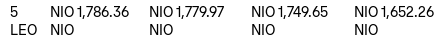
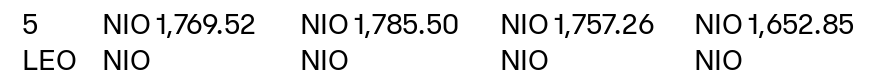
- NIO 1,786.36
+ NIO 1,769.52

- NIO 1,779.97
+ NIO 1,785.50

- NIO 1,749.65
+ NIO 1,757.26

- NIO 1,652.26
+ NIO 1,652.85
